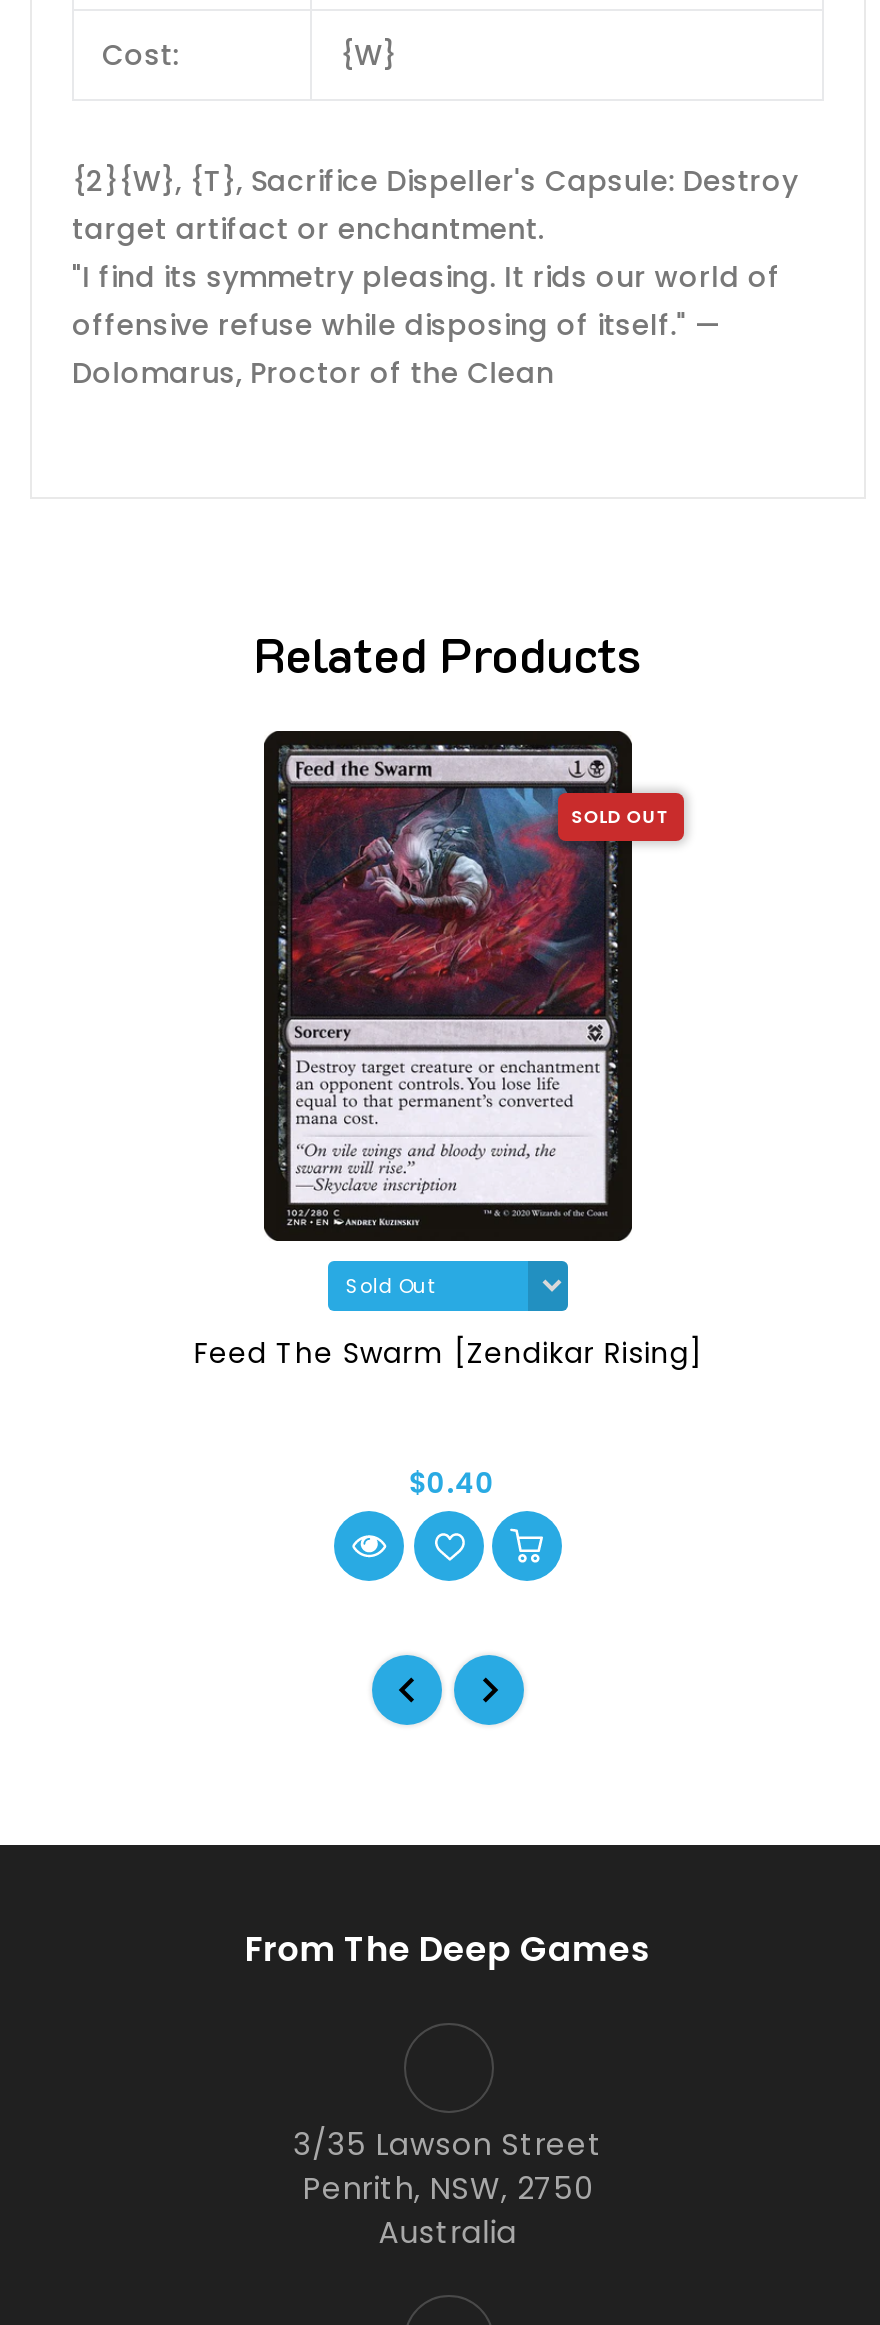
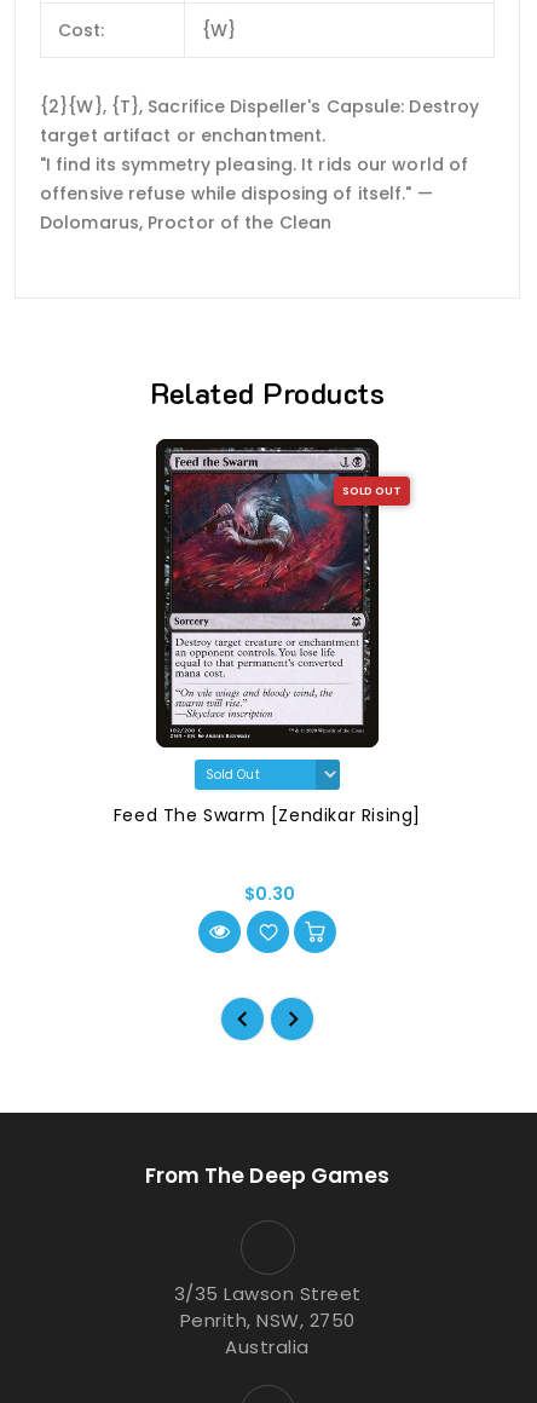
- $0.40
+ $0.30
